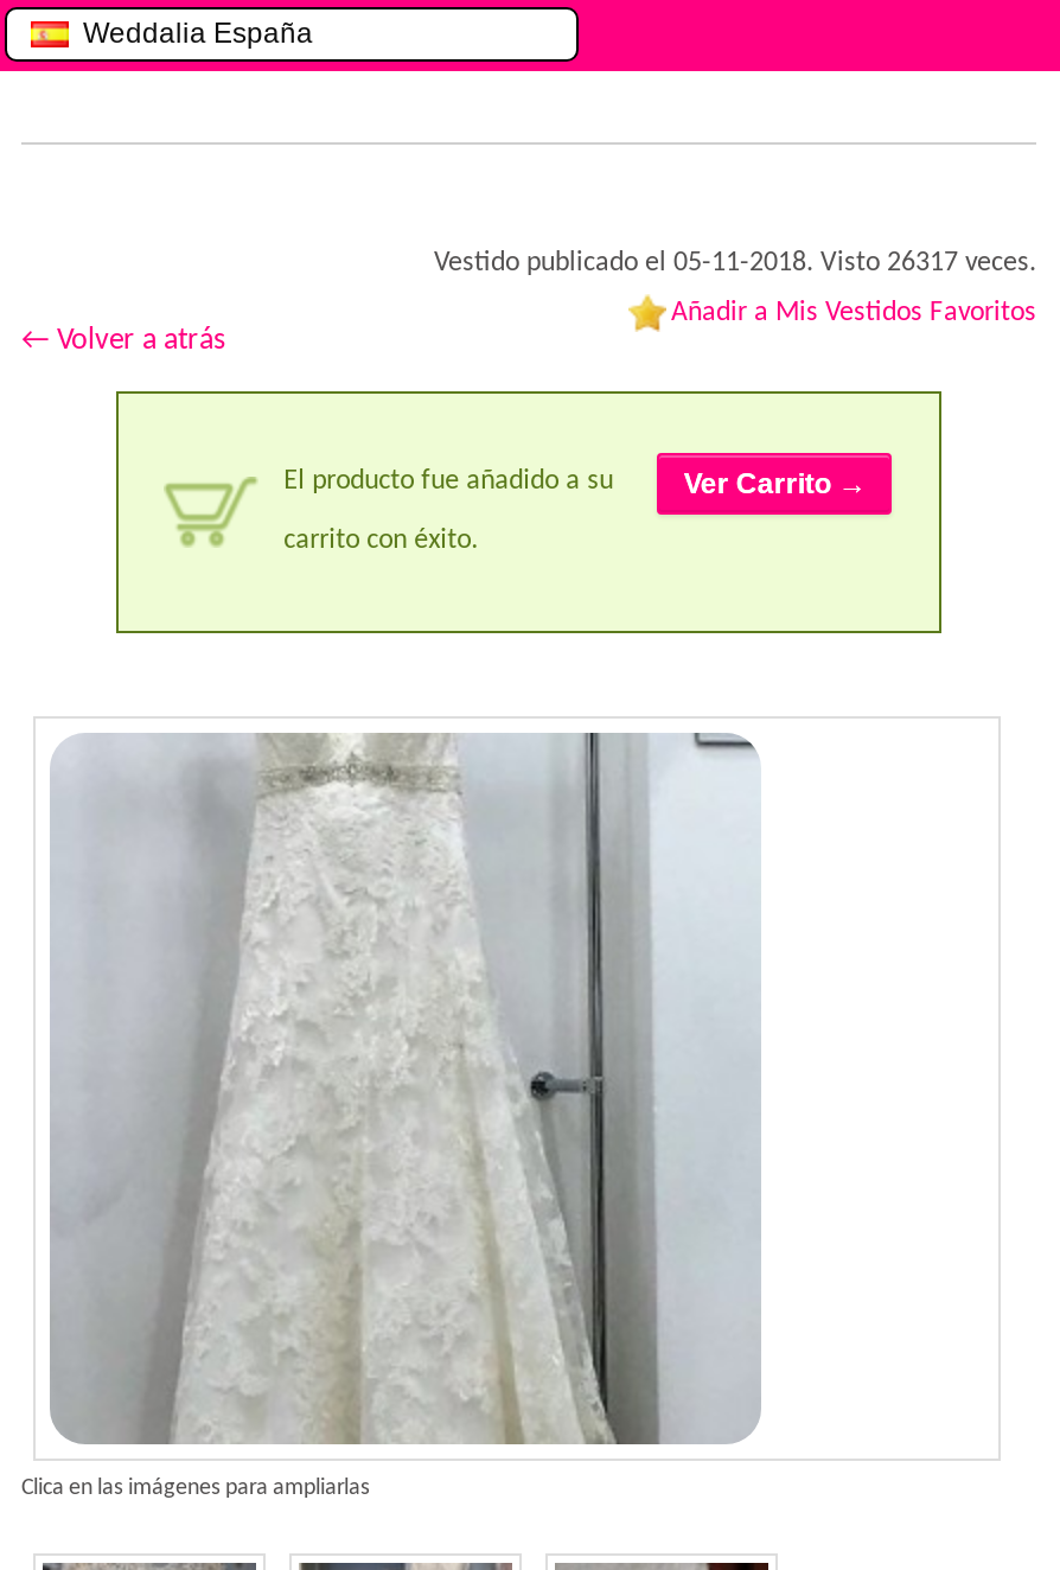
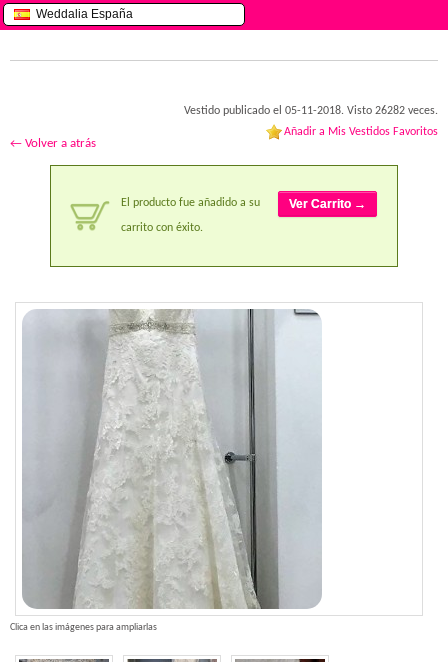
- Vestido publicado el 05-11-2018. Visto 26317 veces.
+ Vestido publicado el 05-11-2018. Visto 26282 veces.
